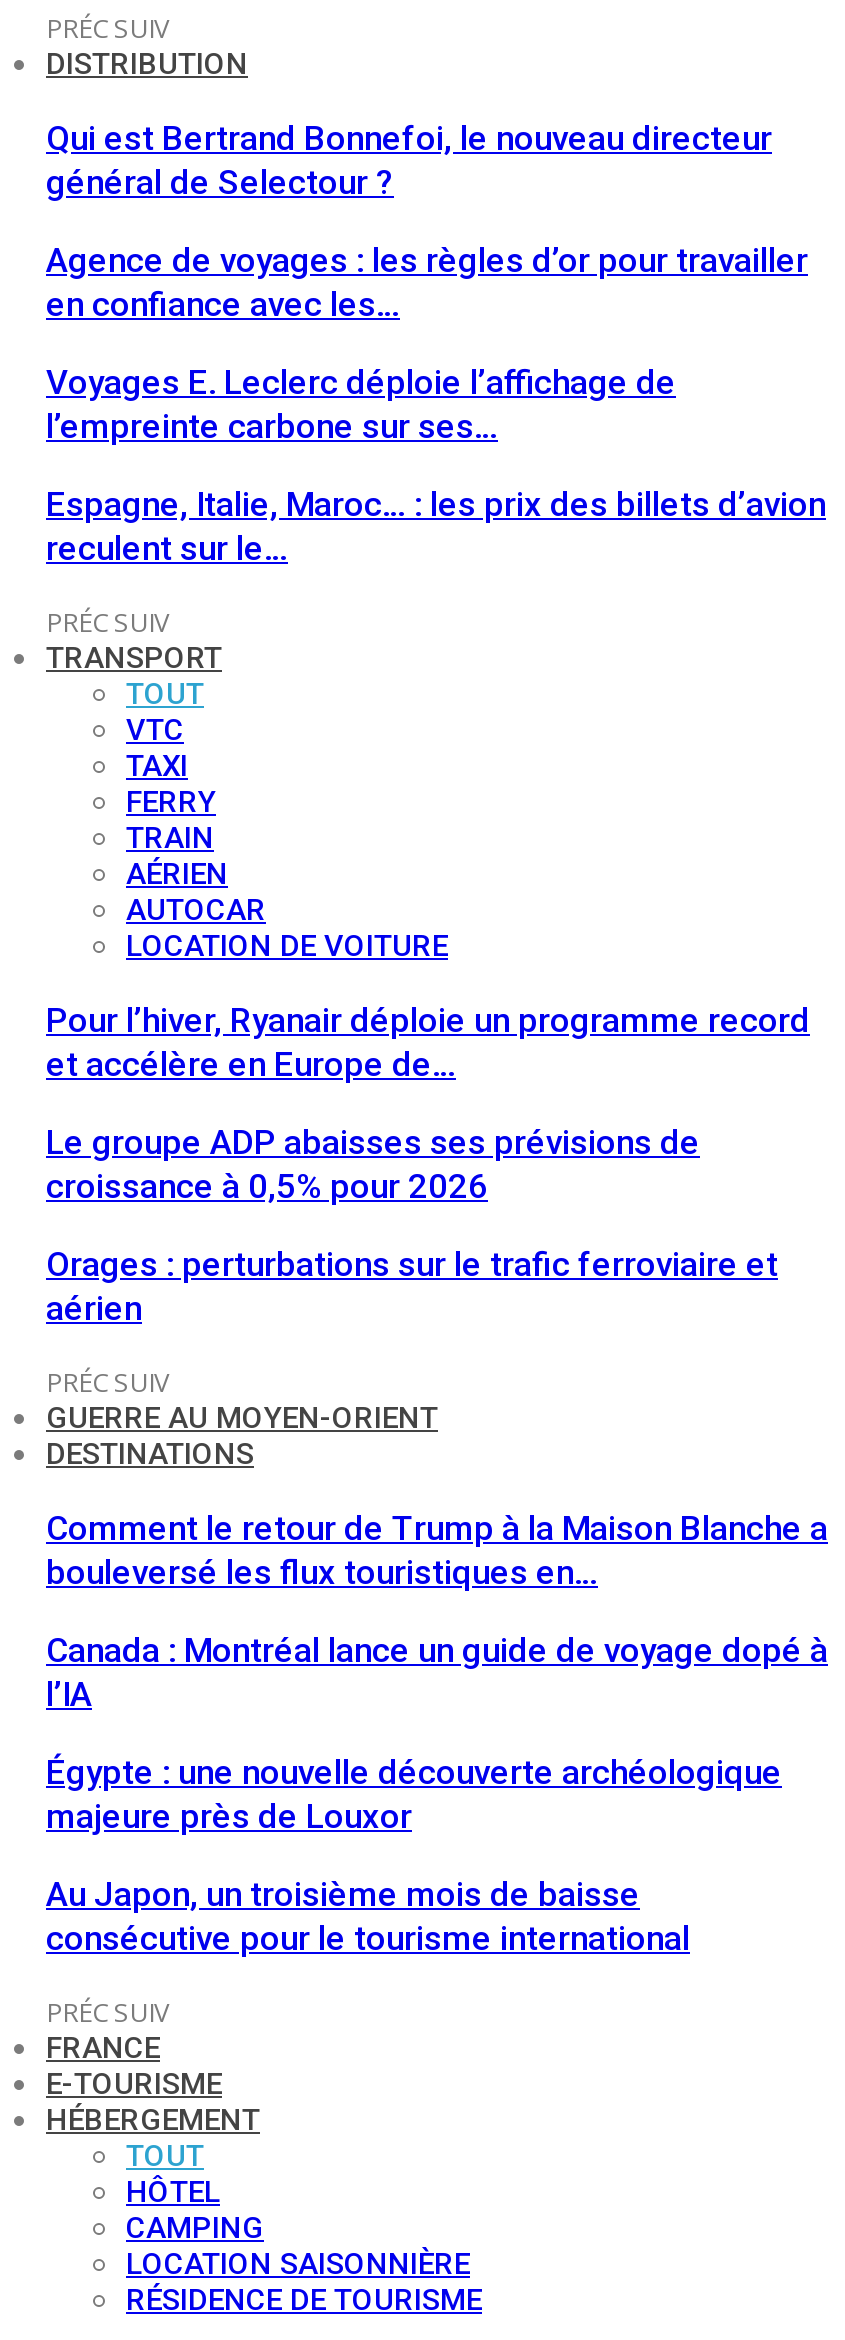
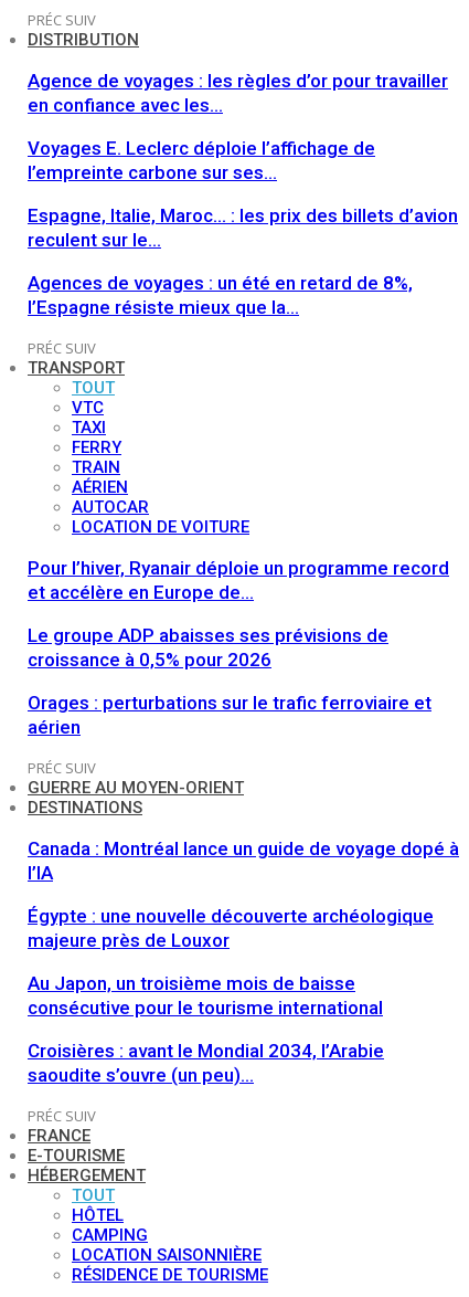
- Qui est Bertrand Bonnefoi, le nouveau directeur
- général de Selectour ?

moved up: Agence de voyages : les règles d’or pour travailler | en confiance avec les… | Voyages E. Leclerc déploie l’affichage de | l’empreinte carbone sur ses… | Espagne, Italie, Maroc… : les prix des billets d’avion | reculent sur le…

+ Agences de voyages : un été en retard de 8%,
+ l’Espagne résiste mieux que la…

- Comment le retour de Trump à la Maison Blanche a
- bouleversé les flux touristiques en…

moved up: Canada : Montréal lance un guide de voyage dopé à | l’IA | Égypte : une nouvelle découverte archéologique | majeure près de Louxor | Au Japon, un troisième mois de baisse | consécutive pour le tourisme international

+ Croisières : avant le Mondial 2034, l’Arabie
+ saoudite s’ouvre (un peu)…
